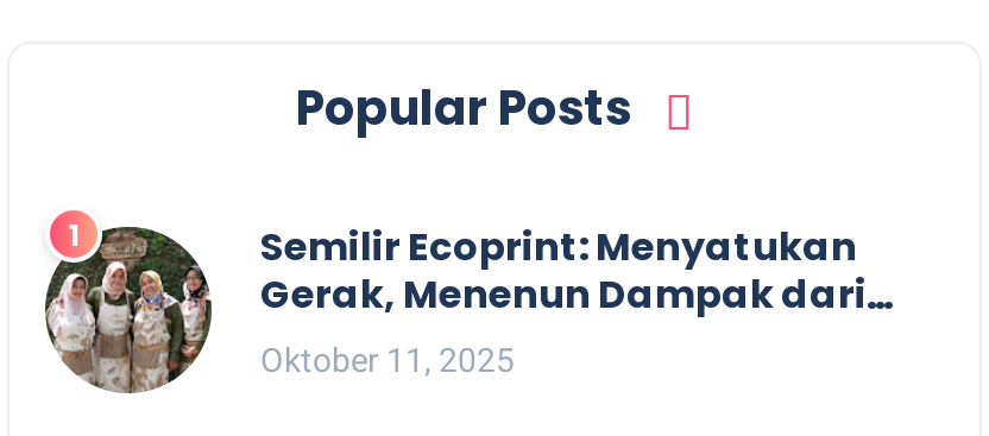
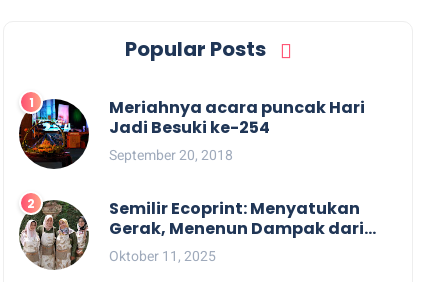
+ [image]
+ Meriahnya acara puncak Hari
+ Jadi Besuki ke-254
+ September 20, 2018
